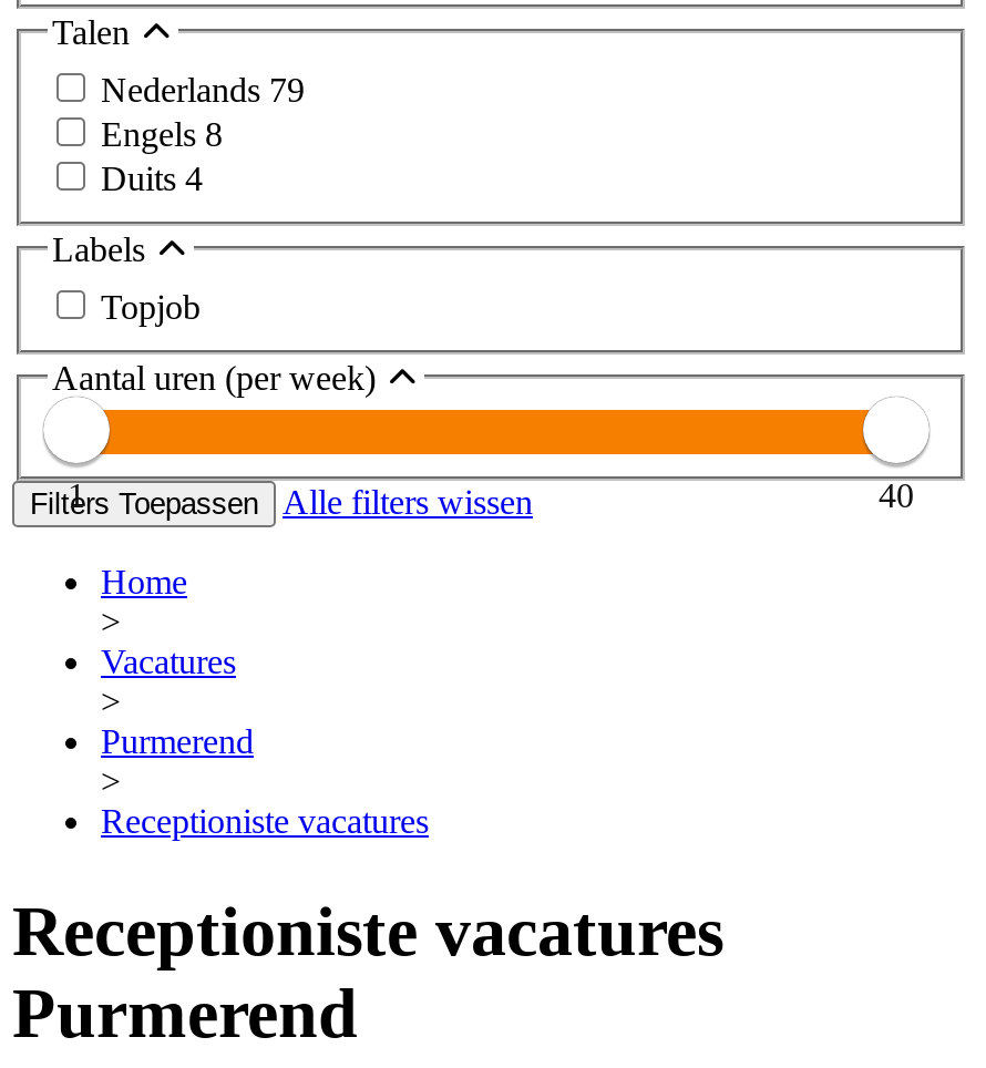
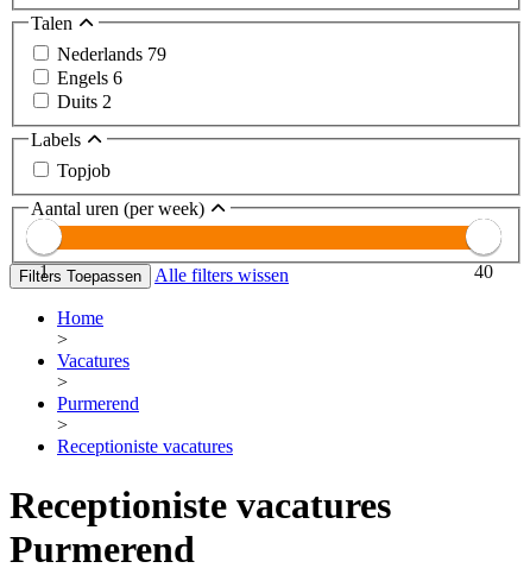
- Engels 8
+ Engels 6

- Duits 4
+ Duits 2
